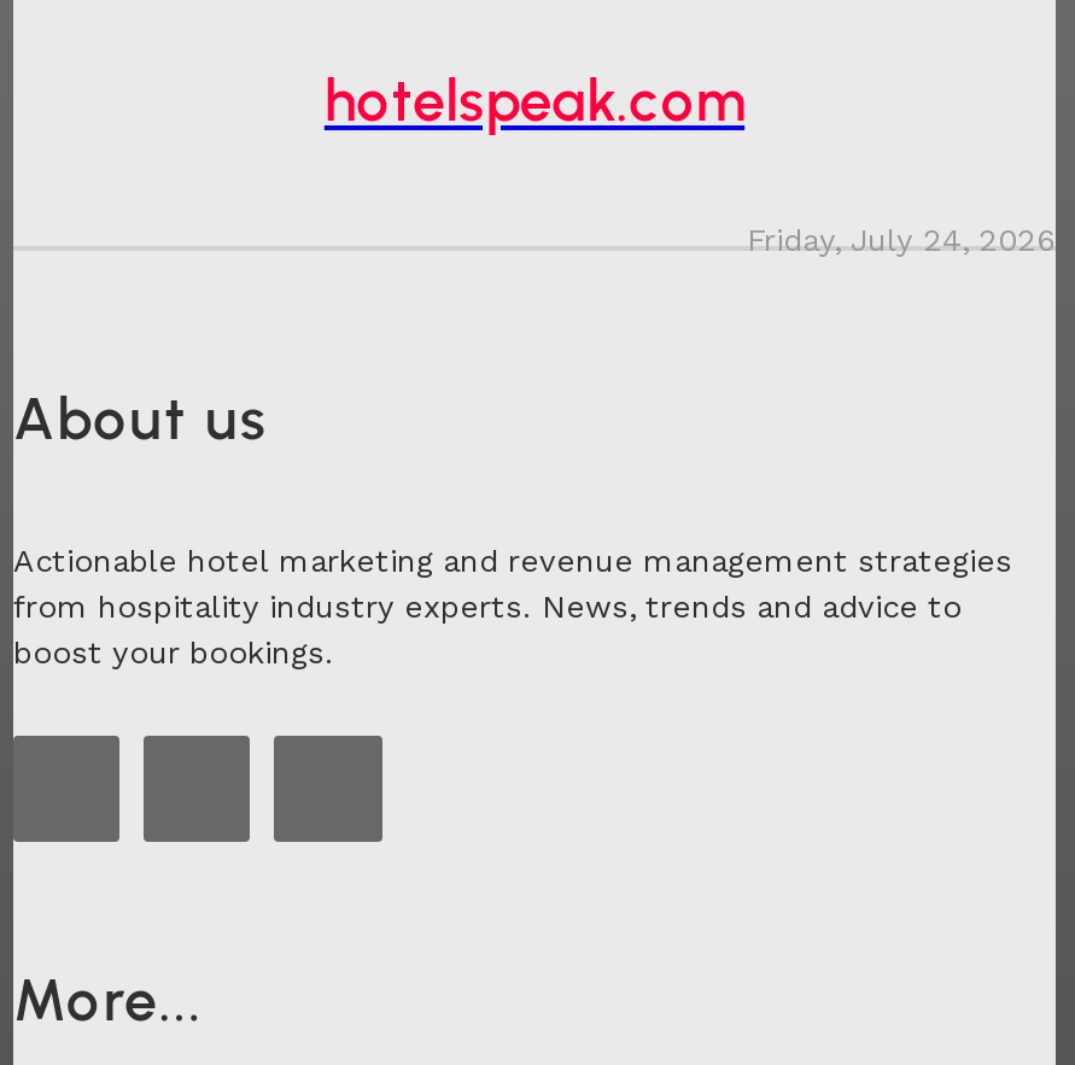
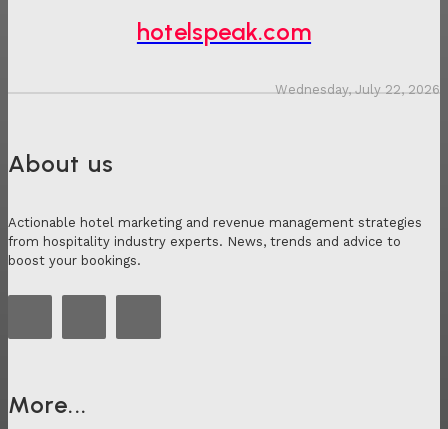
- Friday, July 24, 2026
+ Wednesday, July 22, 2026
